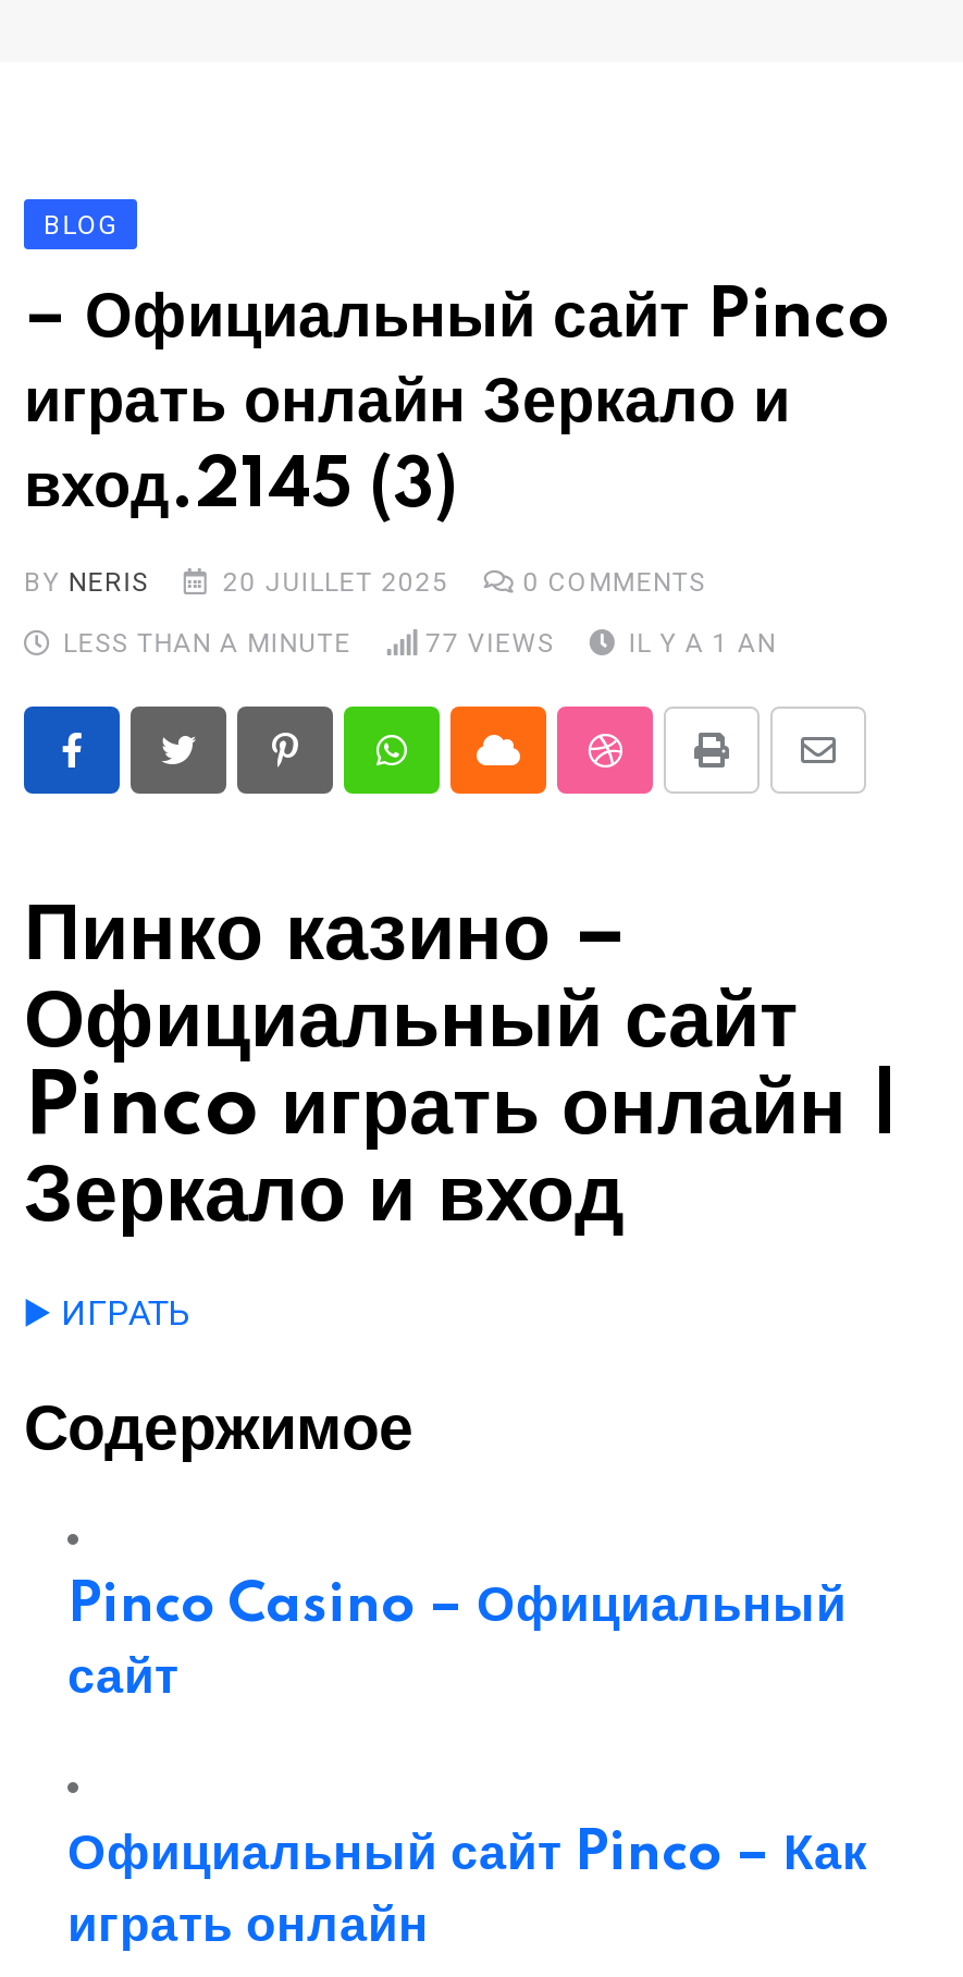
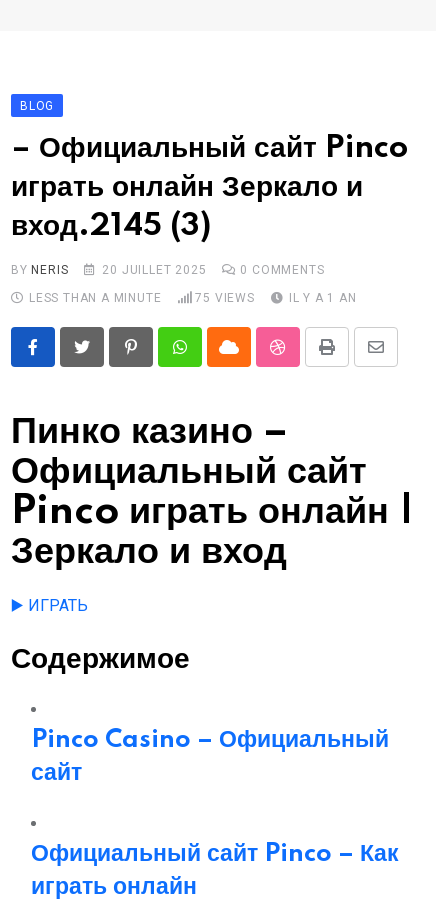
- 77 VIEWS
+ 75 VIEWS
